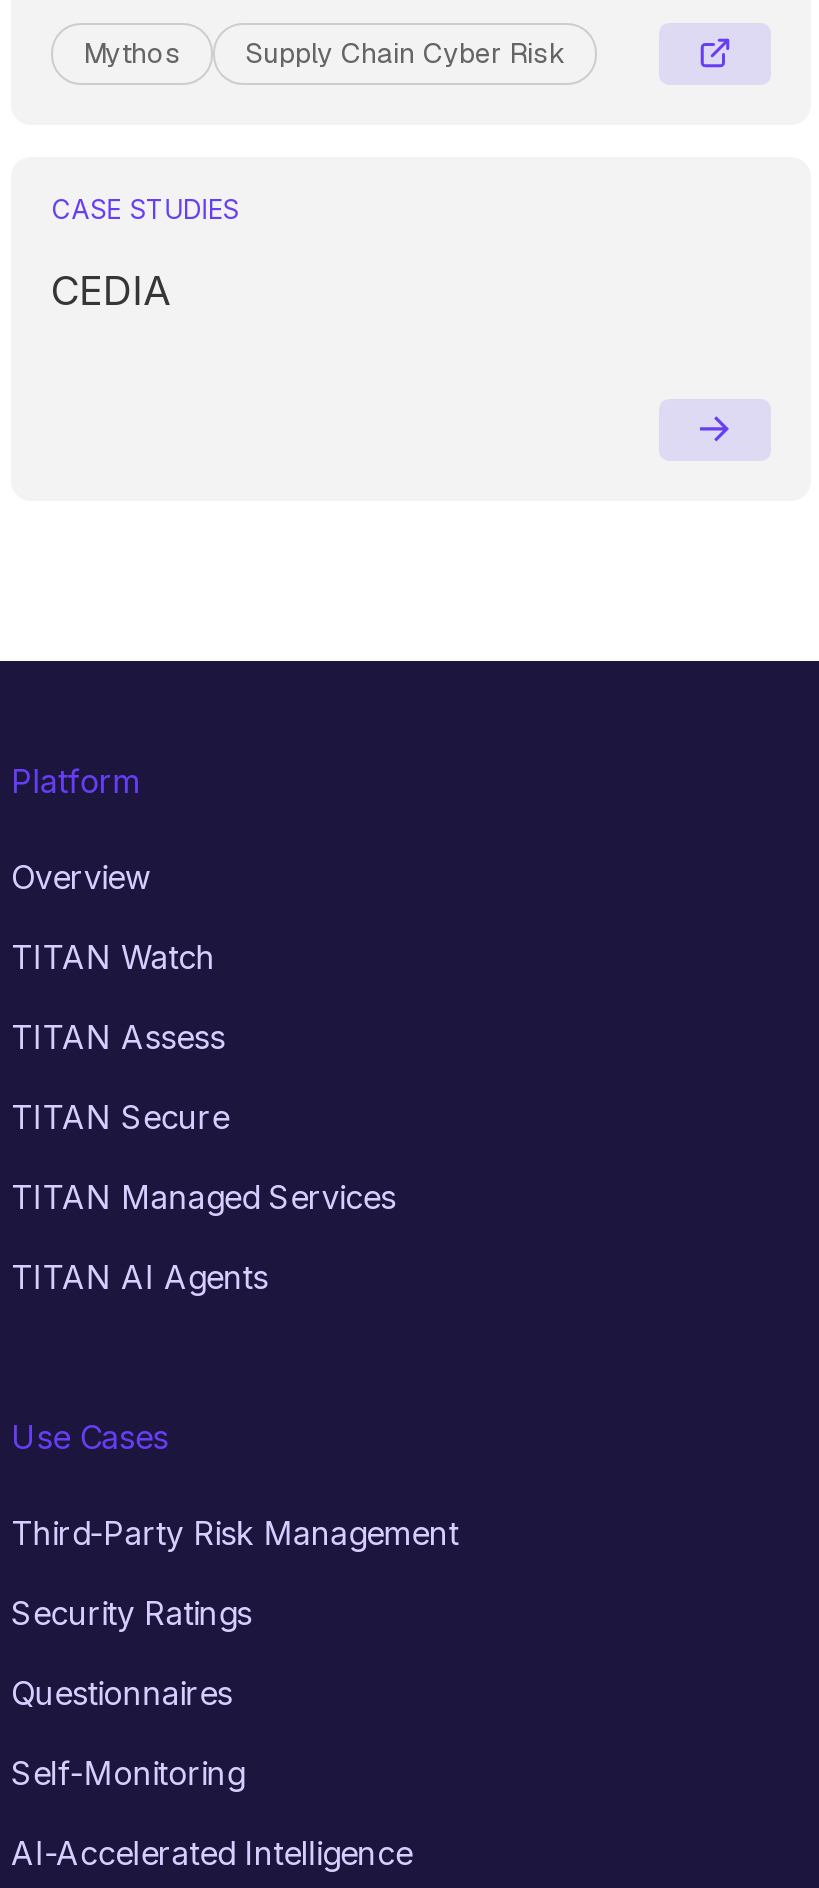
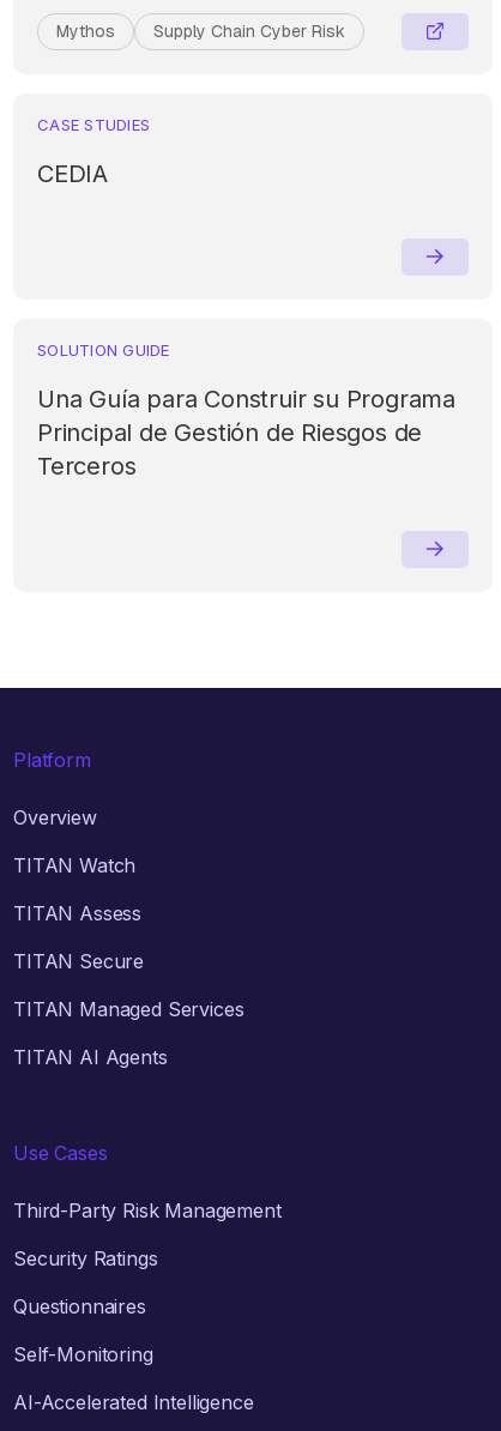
+ SOLUTION GUIDE
+ Una Guía para Construir su Programa
+ Principal de Gestión de Riesgos de
+ Terceros
